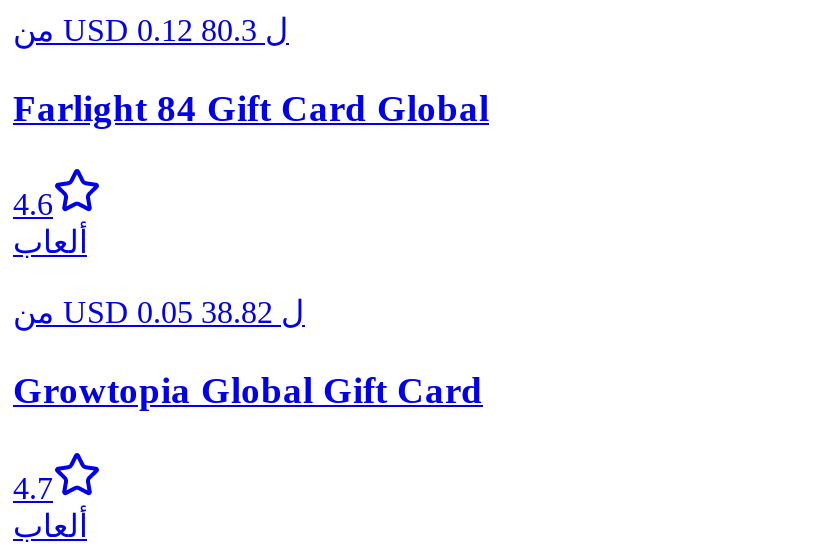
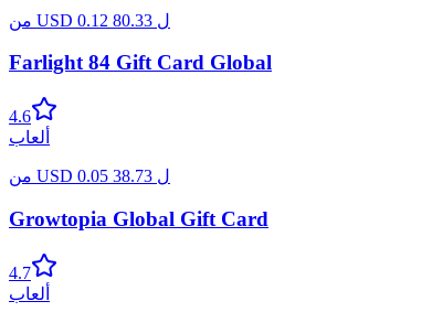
- ل 80.3
+ ل 80.33

- ل 38.82
+ ل 38.73
